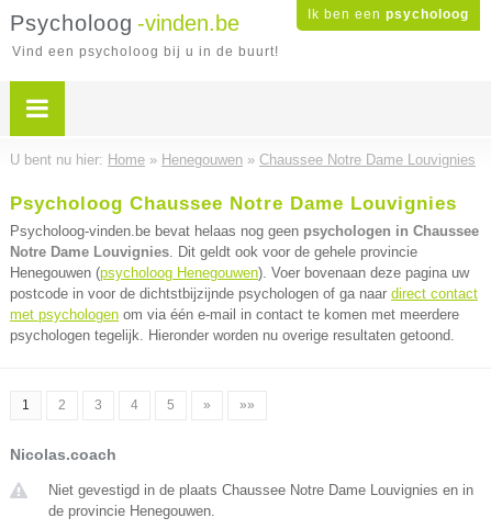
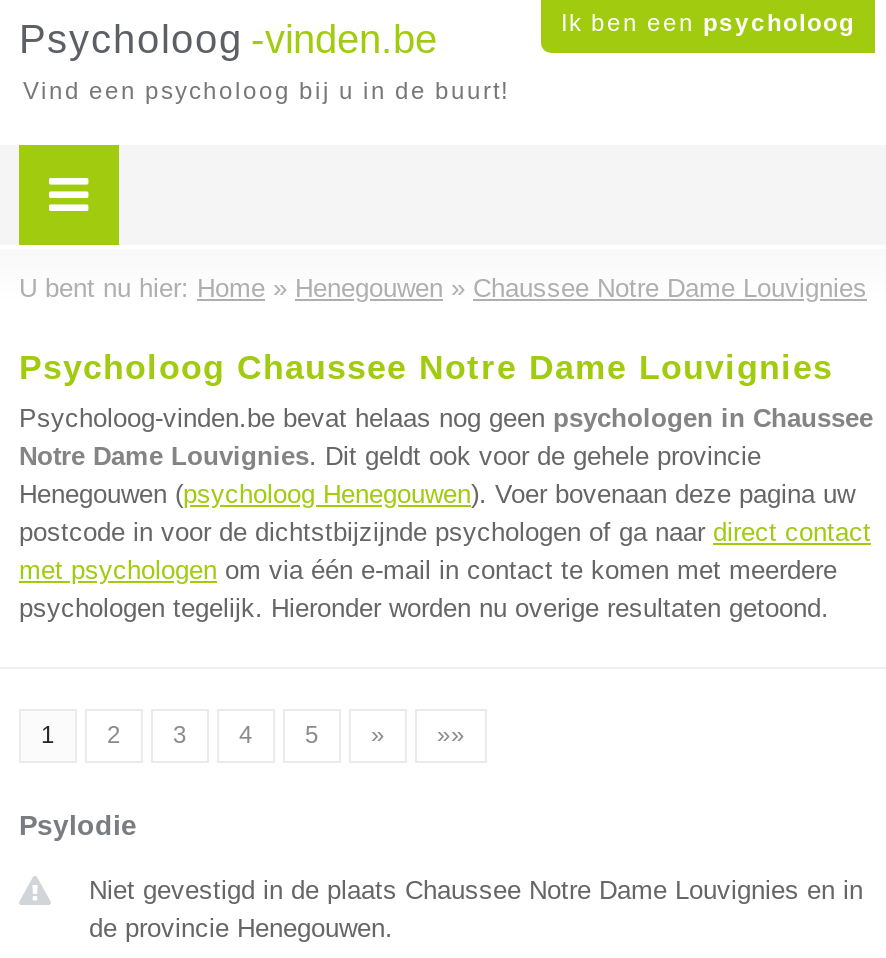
- Nicolas.coach
+ Psylodie
